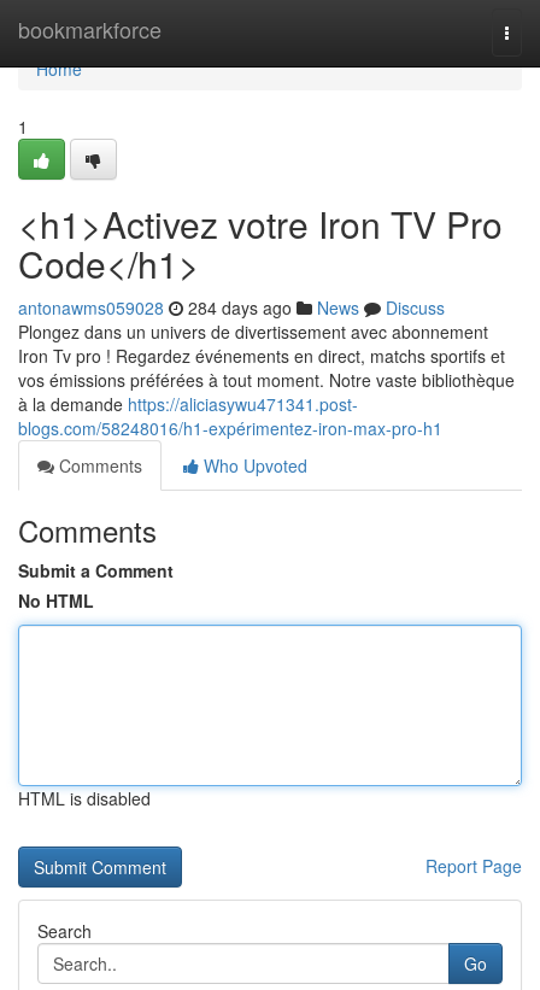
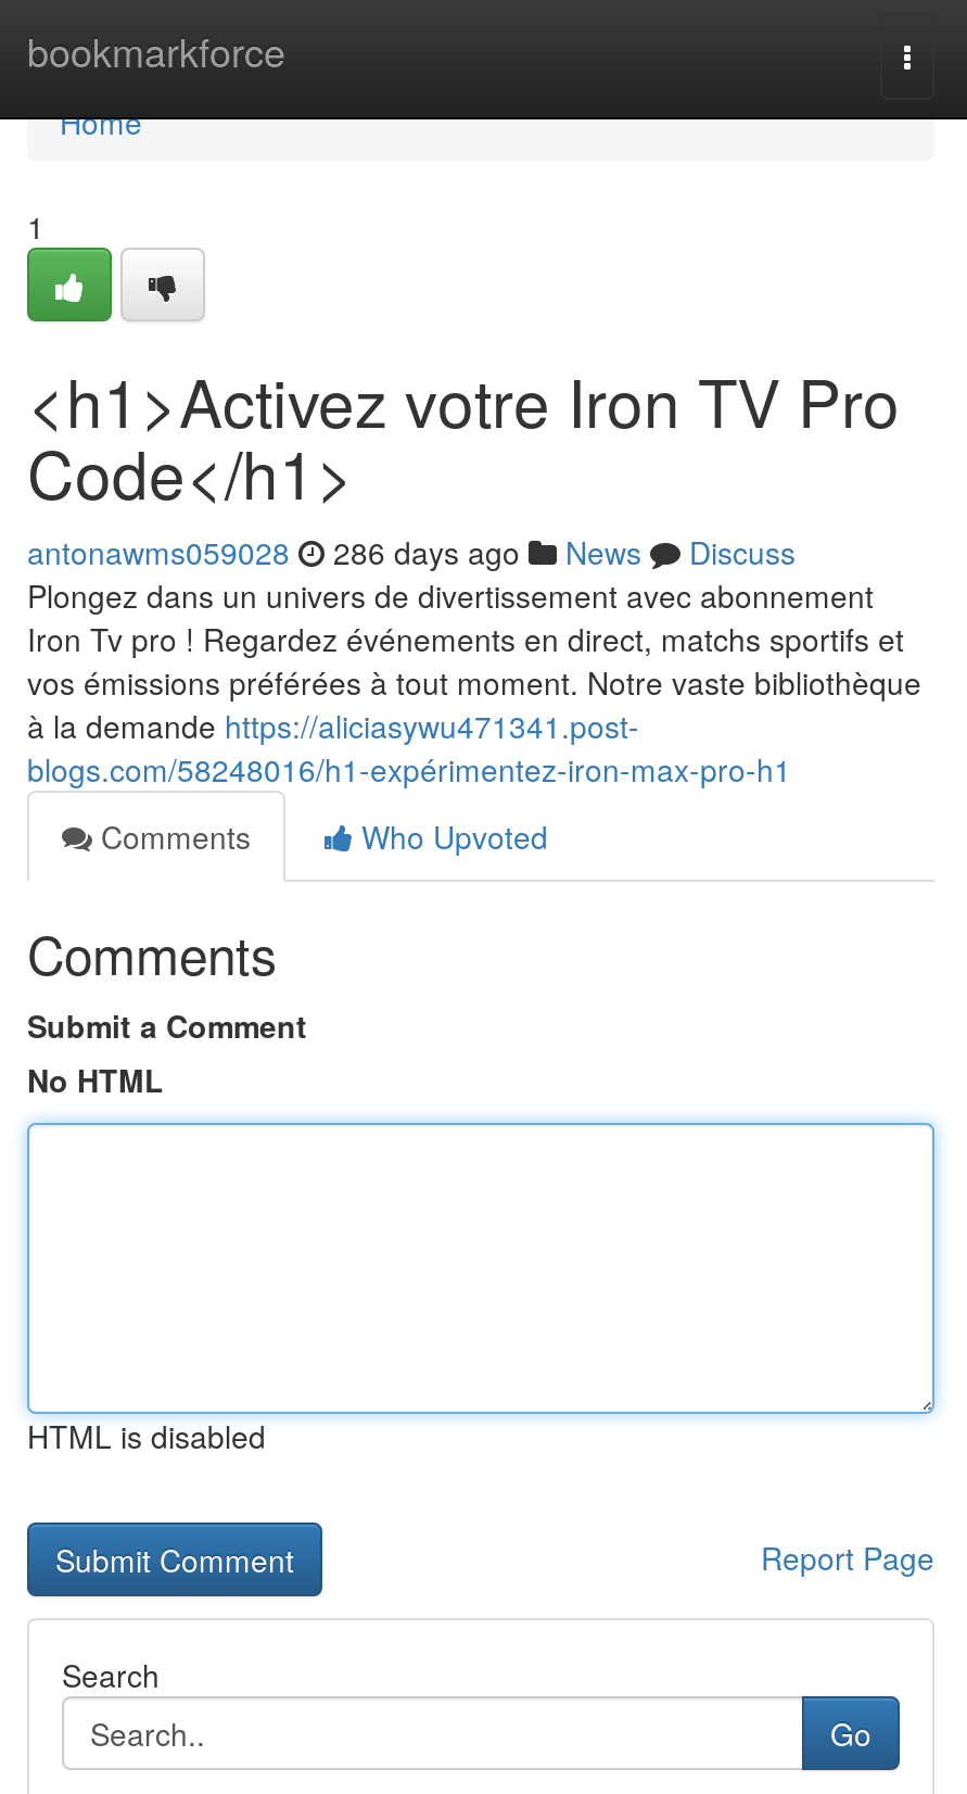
- antonawms059028 284 days ago News Discuss
+ antonawms059028 286 days ago News Discuss
